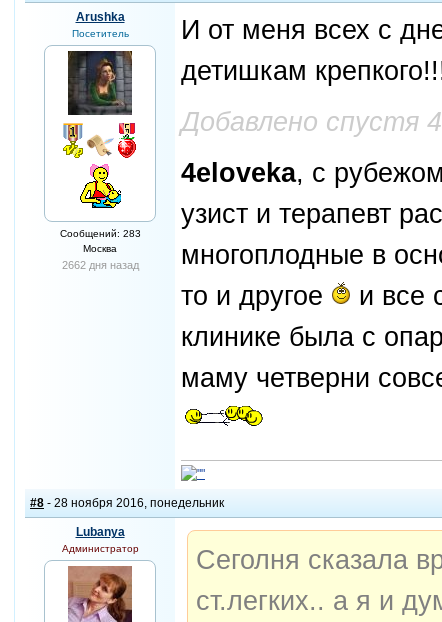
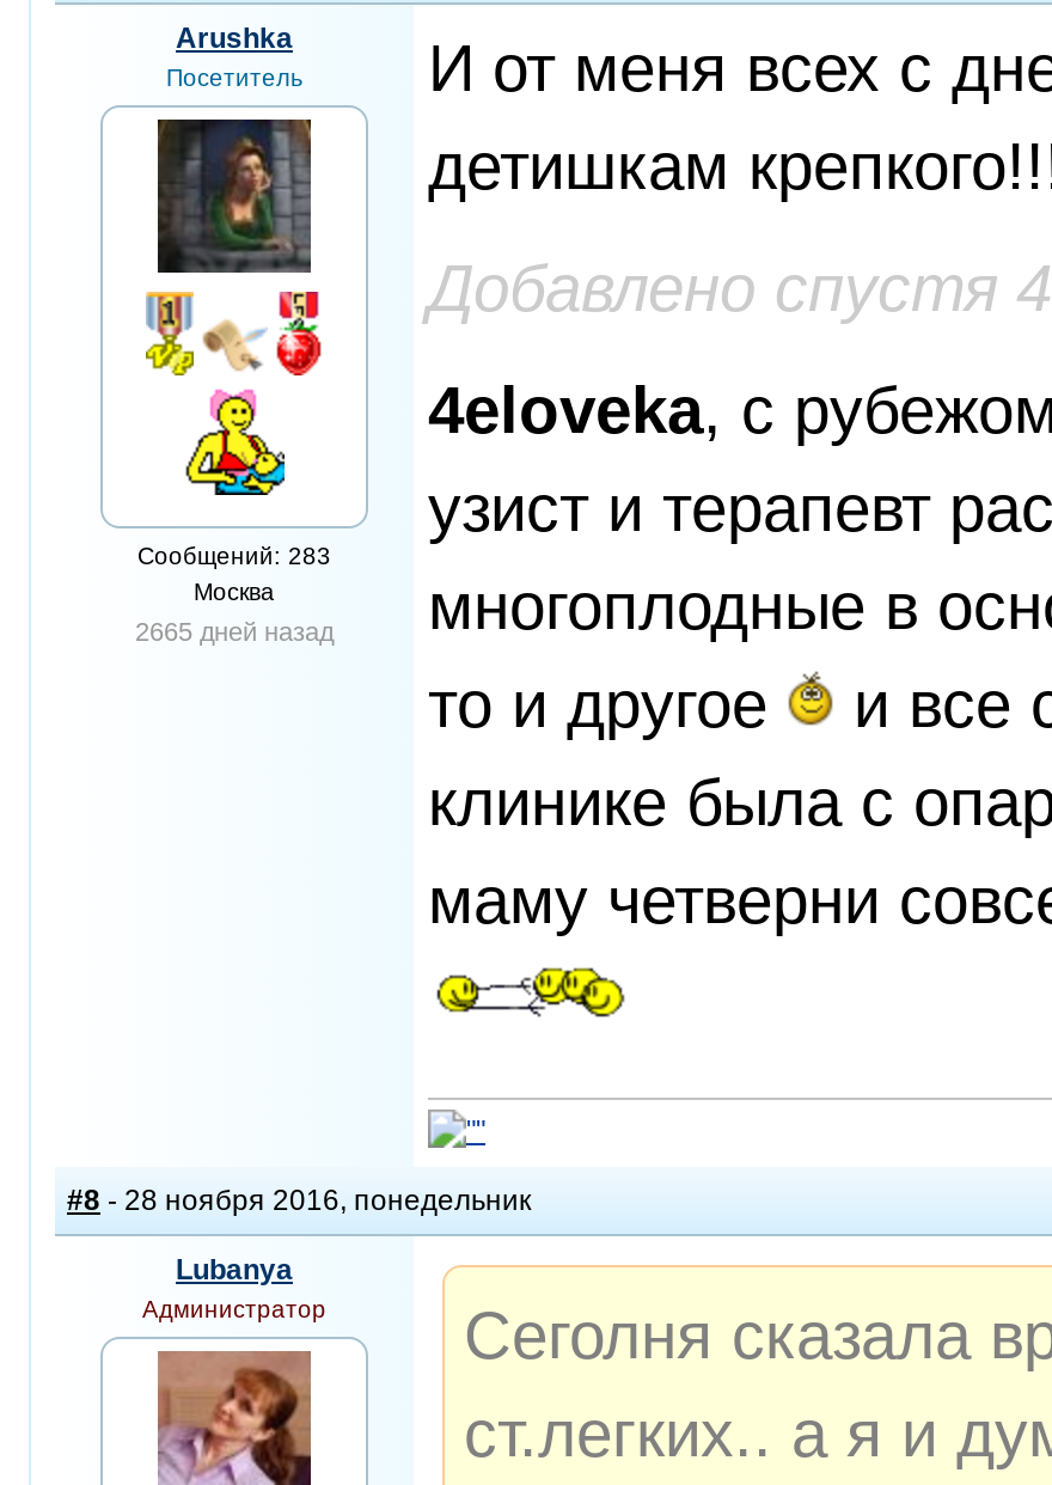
- 2662 дня назад
+ 2665 дней назад
